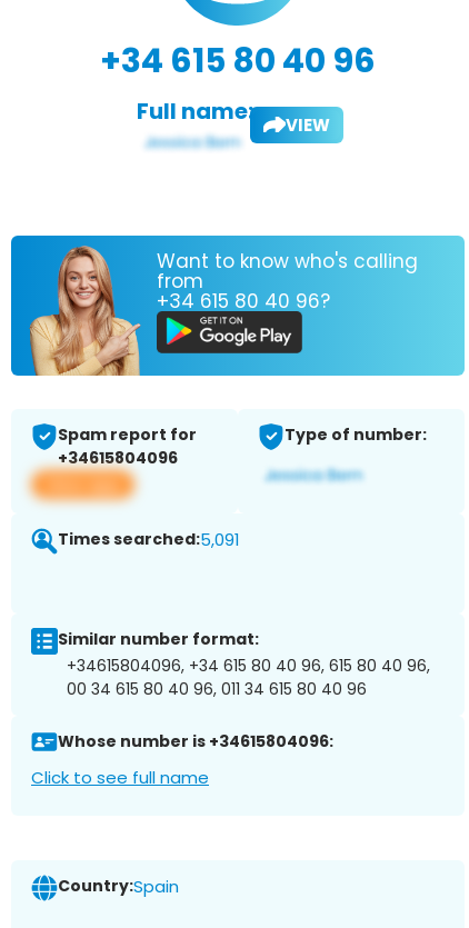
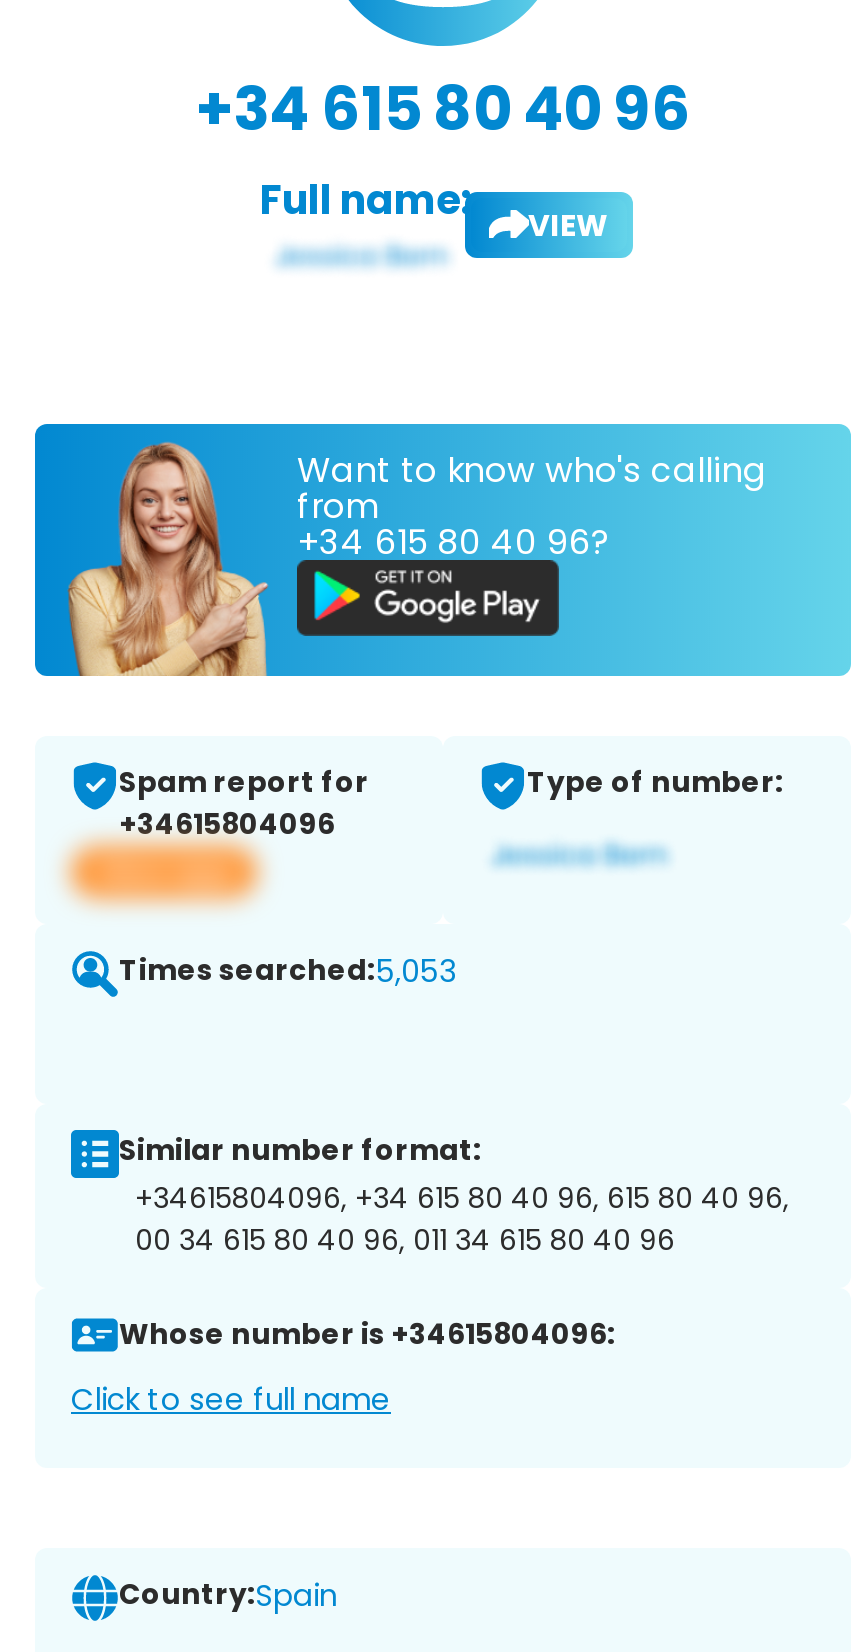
- Times searched:5,091
+ Times searched:5,053
